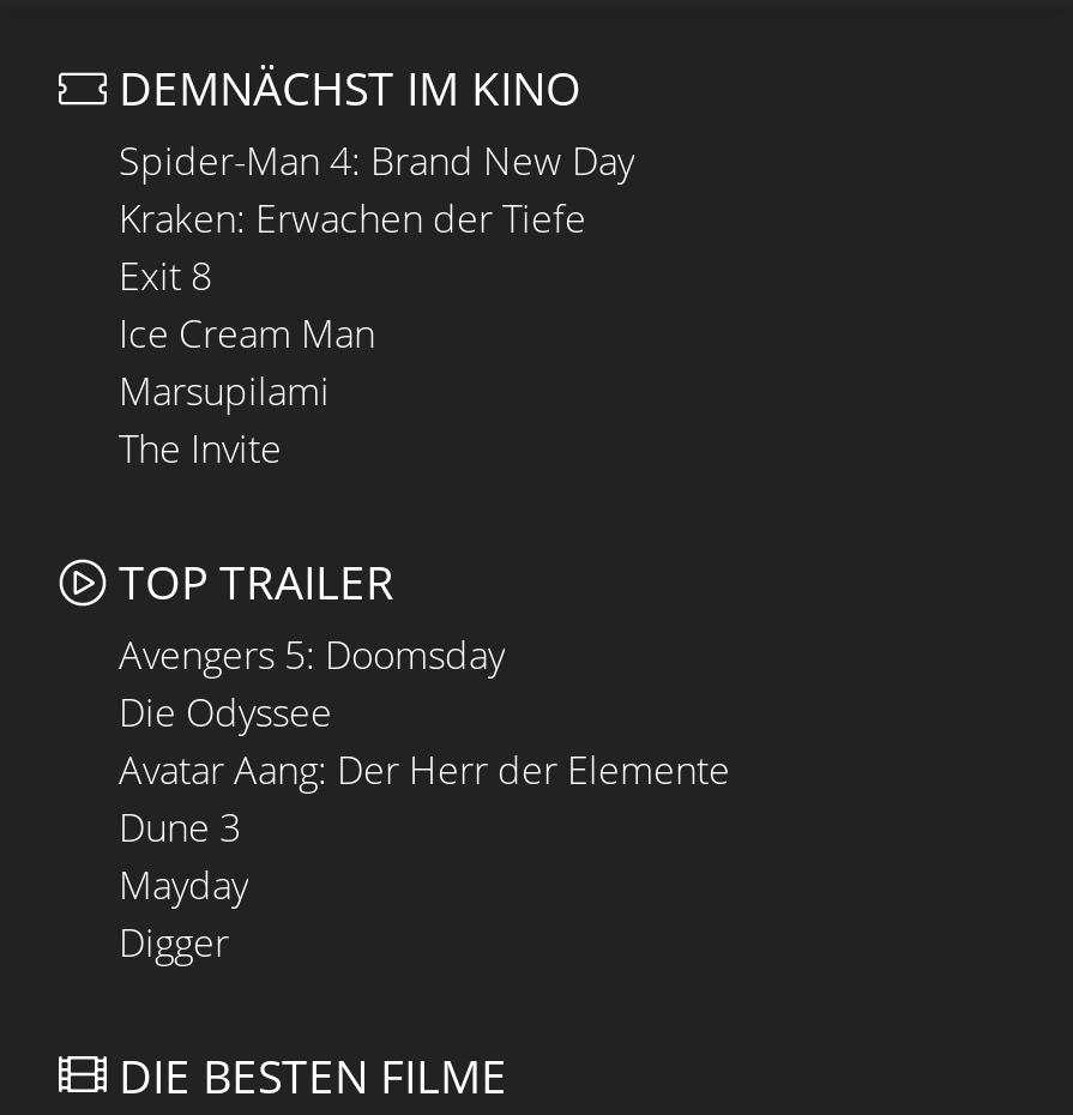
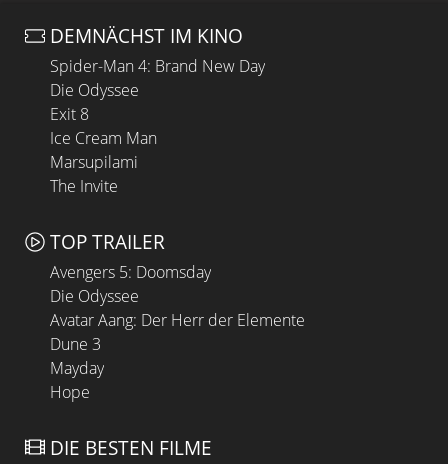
- Kraken: Erwachen der Tiefe
+ Die Odyssee

- Digger
+ Hope
